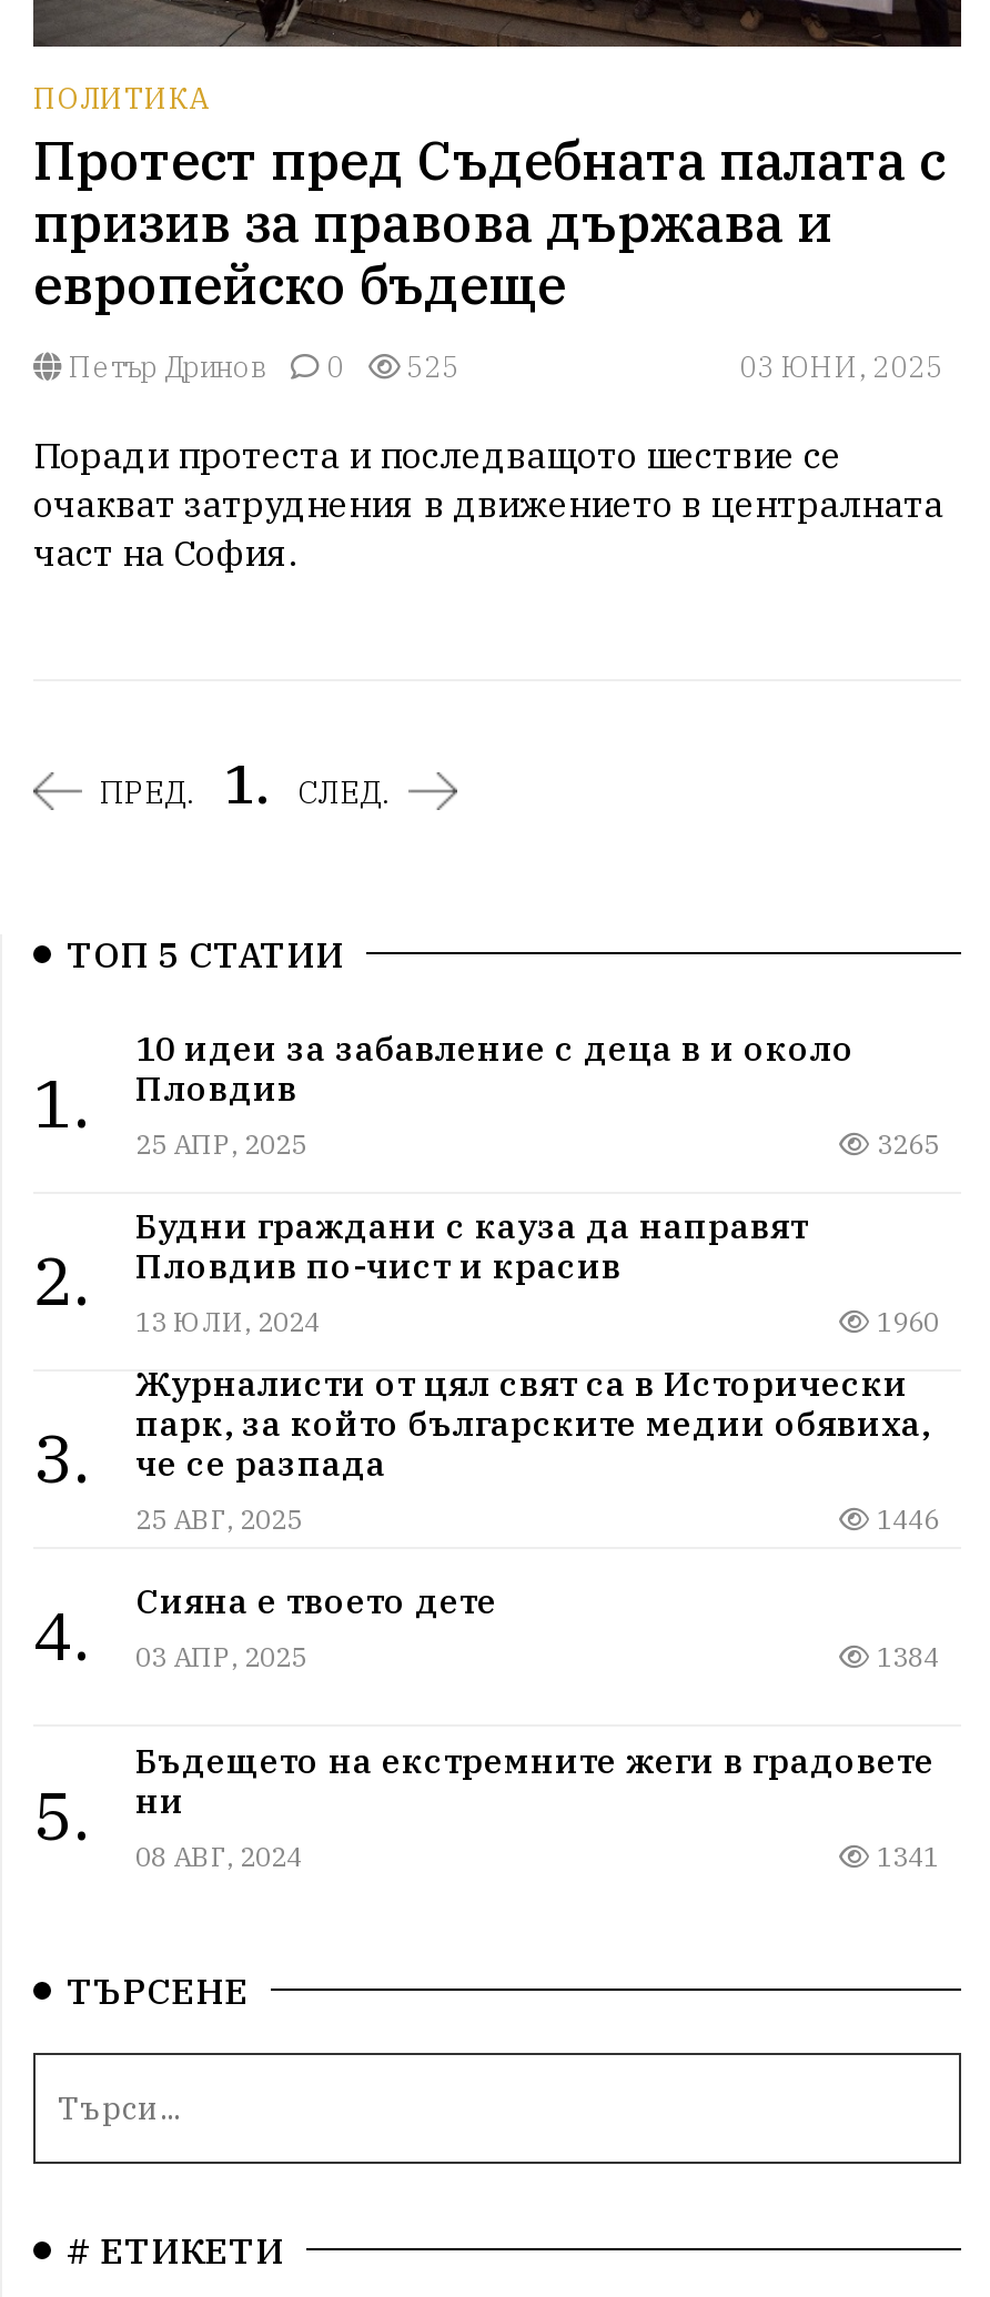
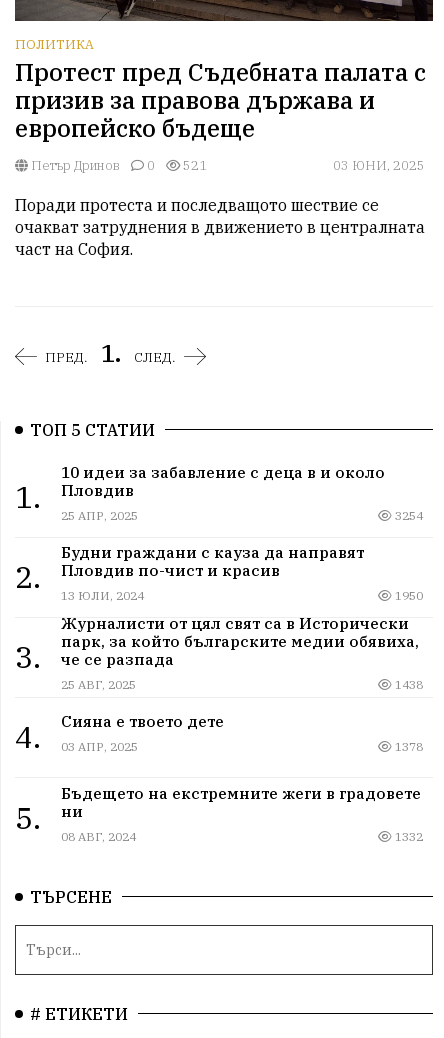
- Петър Дринов 0 525
+ Петър Дринов 0 521

- 3265
+ 3254

- 1960
+ 1950

- 1446
+ 1438

- 1384
+ 1378

- 1341
+ 1332
